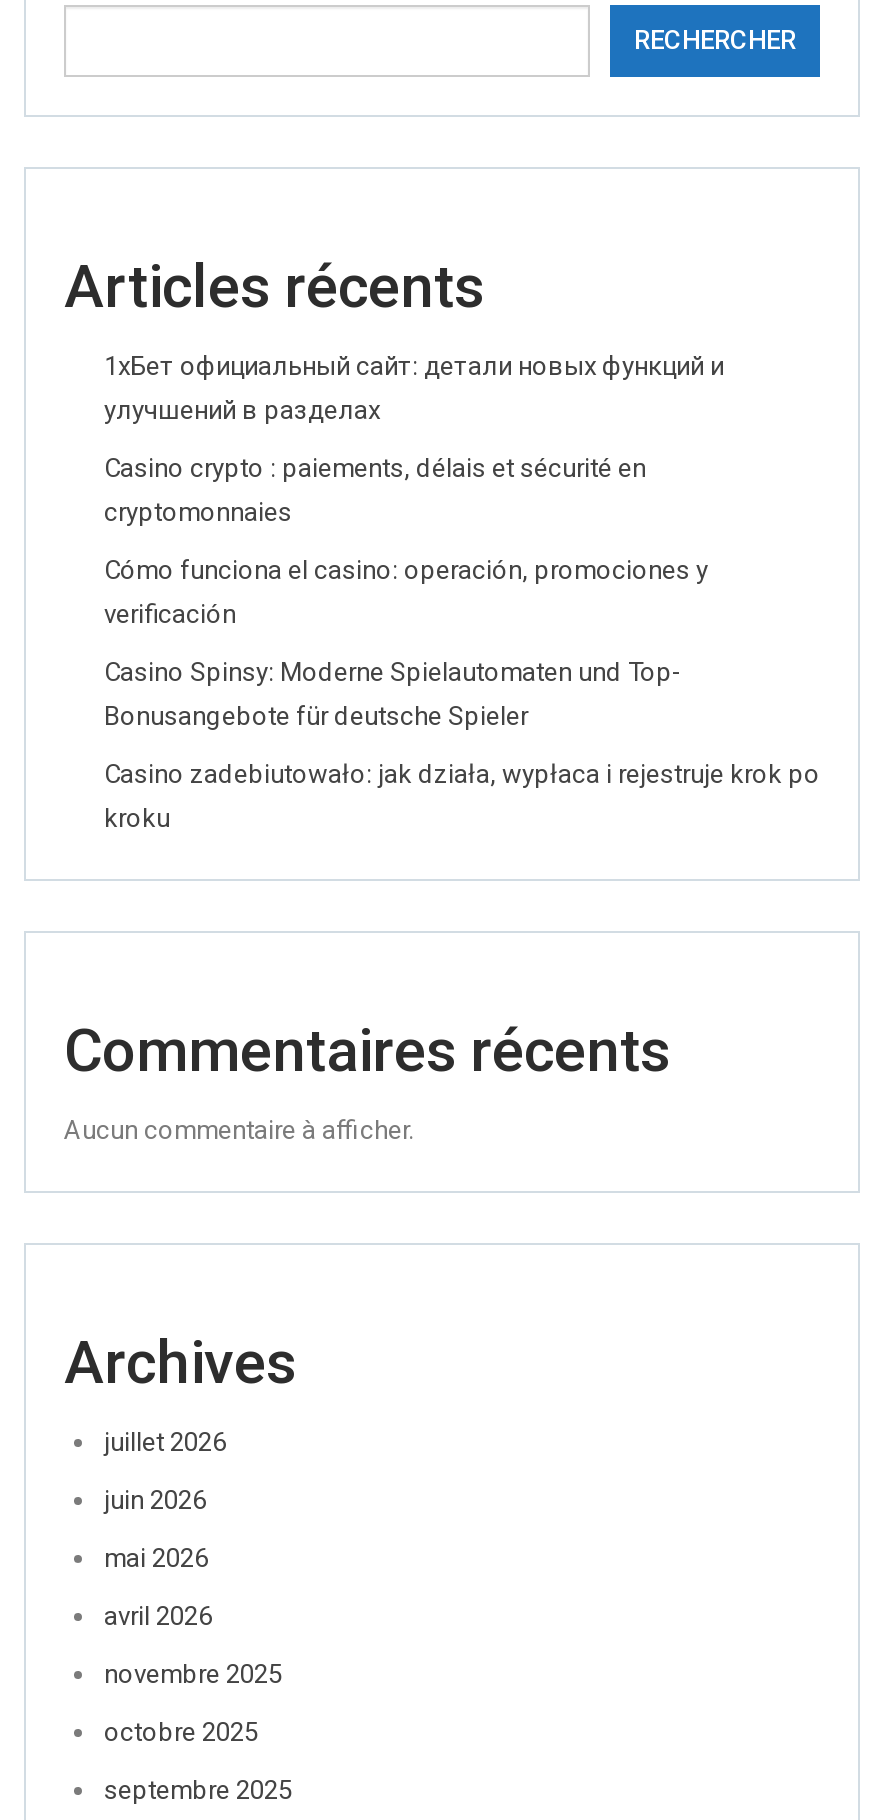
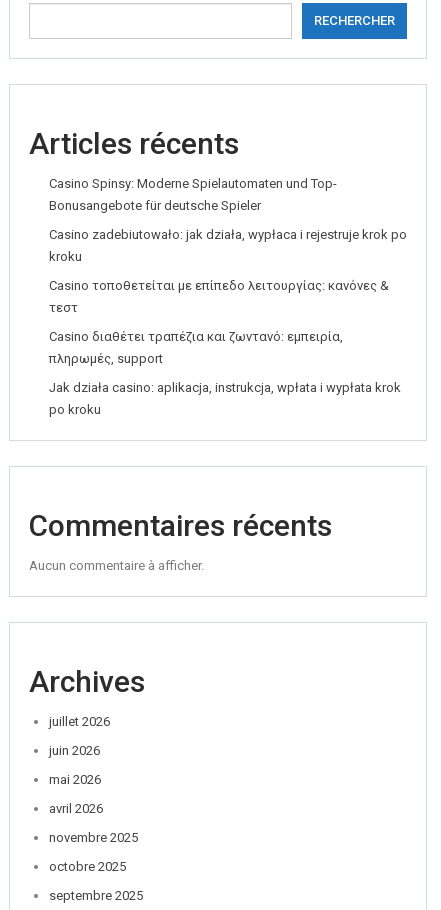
- 1хБет официальный сайт: детали новых функций и
- улучшений в разделах
- Casino crypto : paiements, délais et sécurité en
- cryptomonnaies
- Cómo funciona el casino: operación, promociones y
- verificación

moved up: Casino Spinsy: Moderne Spielautomaten und Top- | Bonusangebote für deutsche Spieler | Casino zadebiutowało: jak działa, wypłaca i rejestruje krok po | kroku

+ Casino τοποθετείται με επίπεδο λειτουργίας: κανόνες &
+ τεστ
+ Casino διαθέτει τραπέζια και ζωντανό: εμπειρία,
+ πληρωμές, support
+ Jak działa casino: aplikacja, instrukcja, wpłata i wypłata krok
+ po kroku
